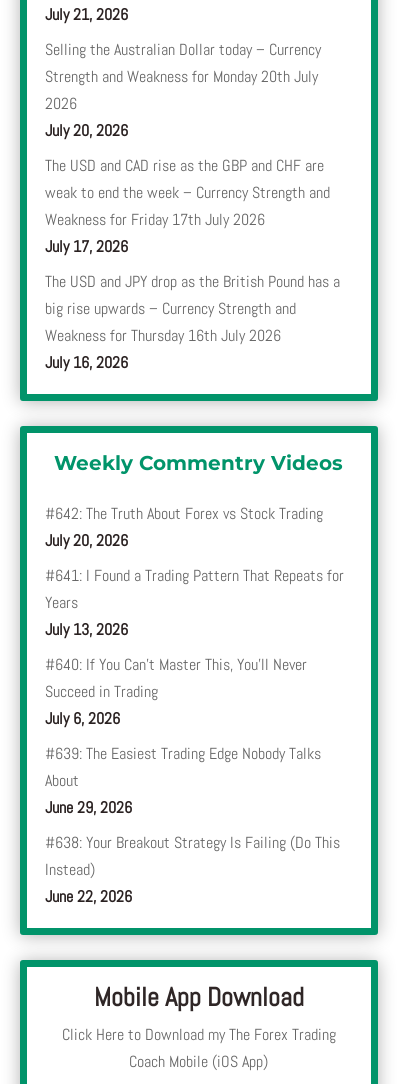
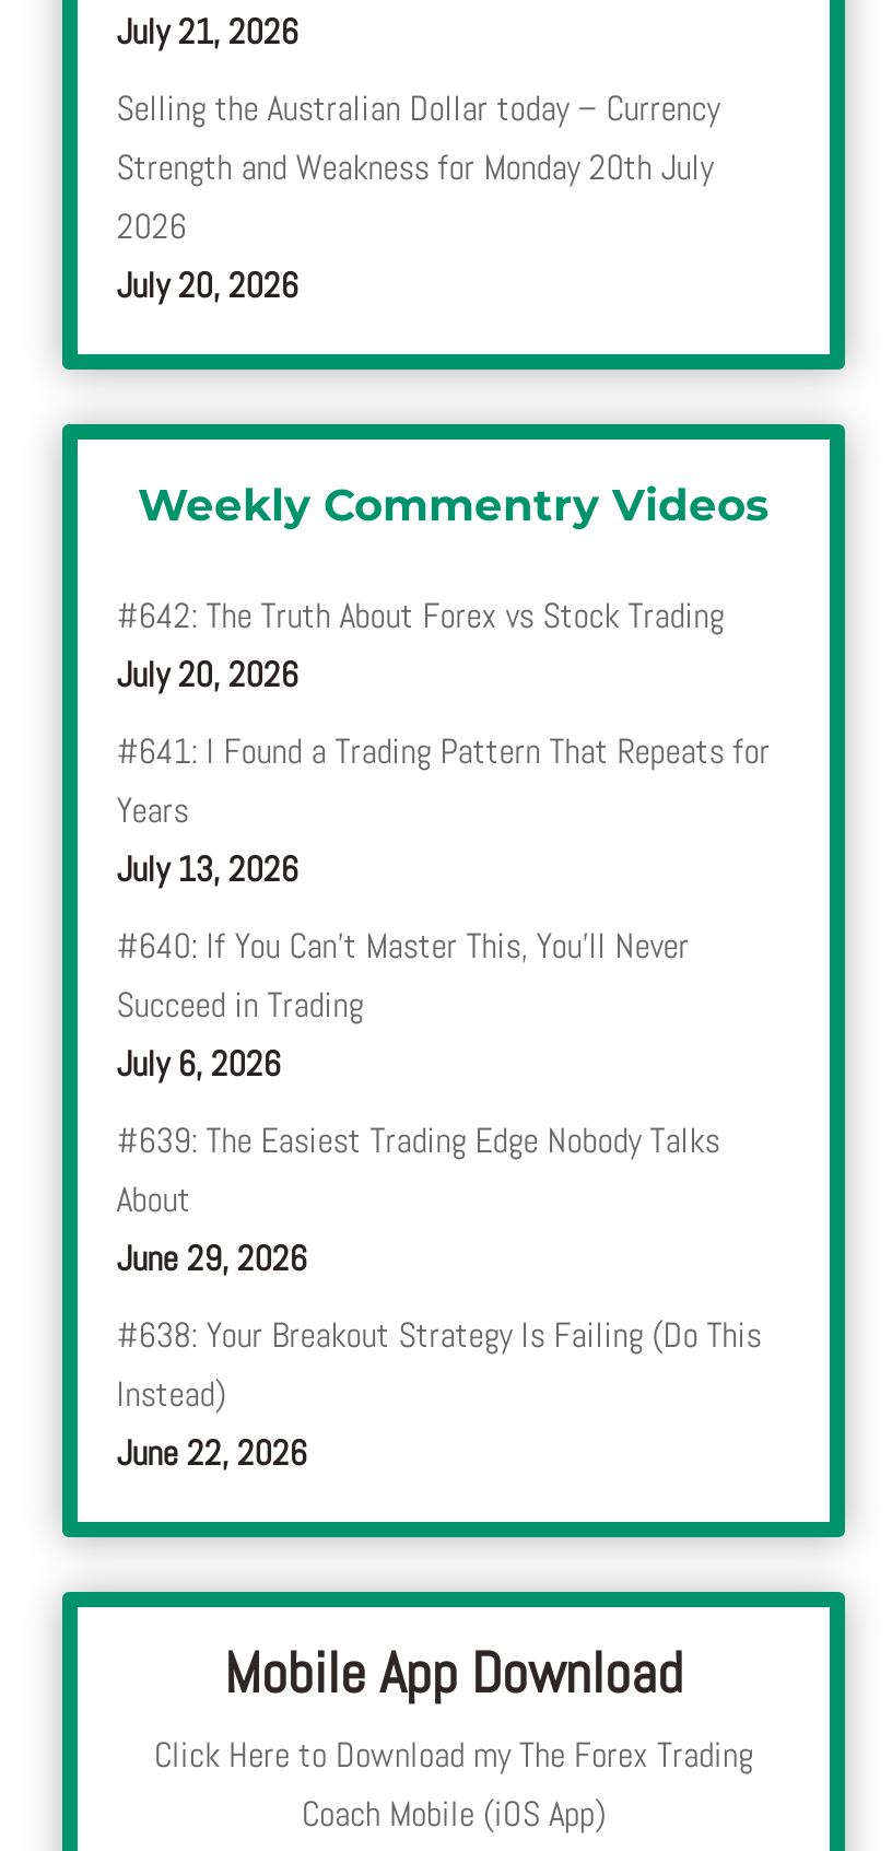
- The USD and CAD rise as the GBP and CHF are
- weak to end the week – Currency Strength and
- Weakness for Friday 17th July 2026
- July 17, 2026
- The USD and JPY drop as the British Pound has a
- big rise upwards – Currency Strength and
- Weakness for Thursday 16th July 2026
- July 16, 2026
